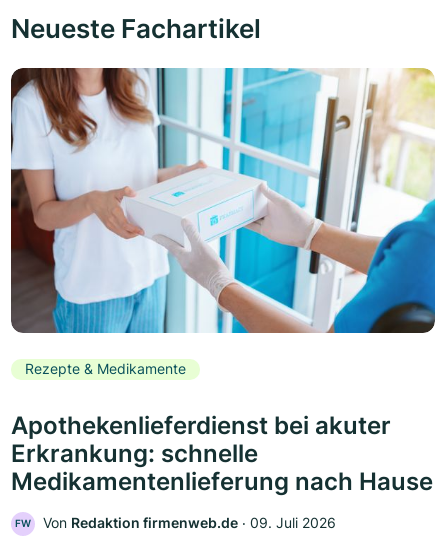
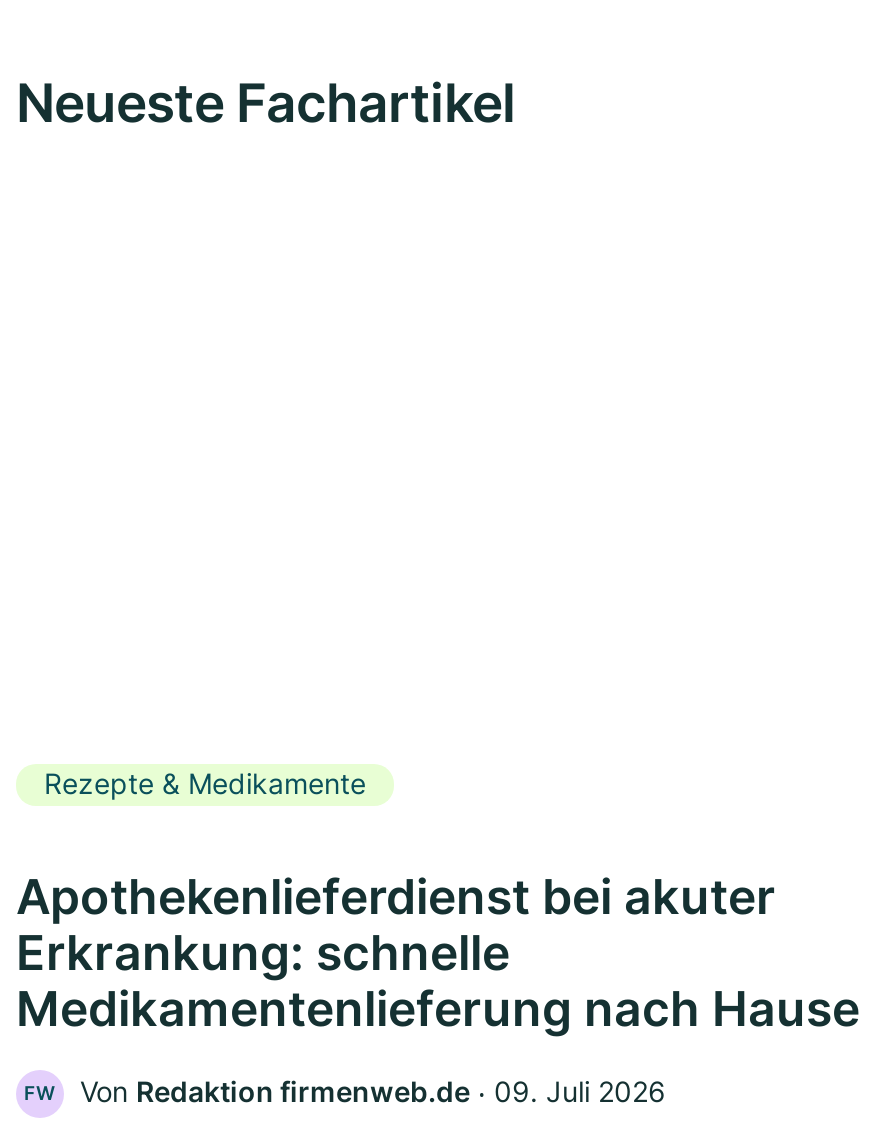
- [image]
